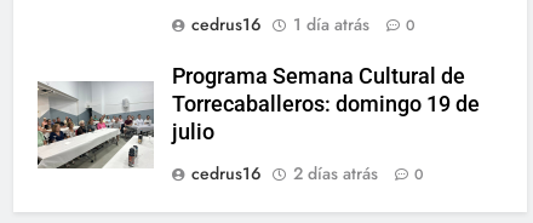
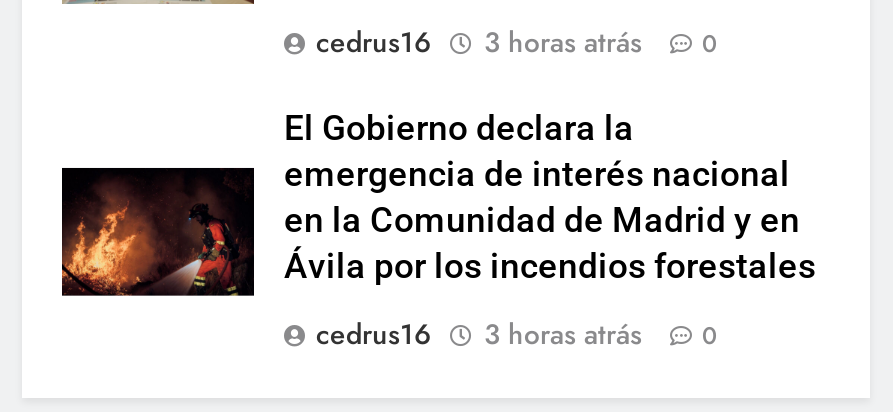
- cedrus16 1 día atrás 0
+ cedrus16 3 horas atrás 0

- [image]
- Programa Semana Cultural de
- Torrecaballeros: domingo 19 de
- julio
+ [image]
+ El Gobierno declara la
+ emergencia de interés nacional
+ en la Comunidad de Madrid y en
+ Ávila por los incendios forestales

- cedrus16 2 días atrás 0
+ cedrus16 3 horas atrás 0
